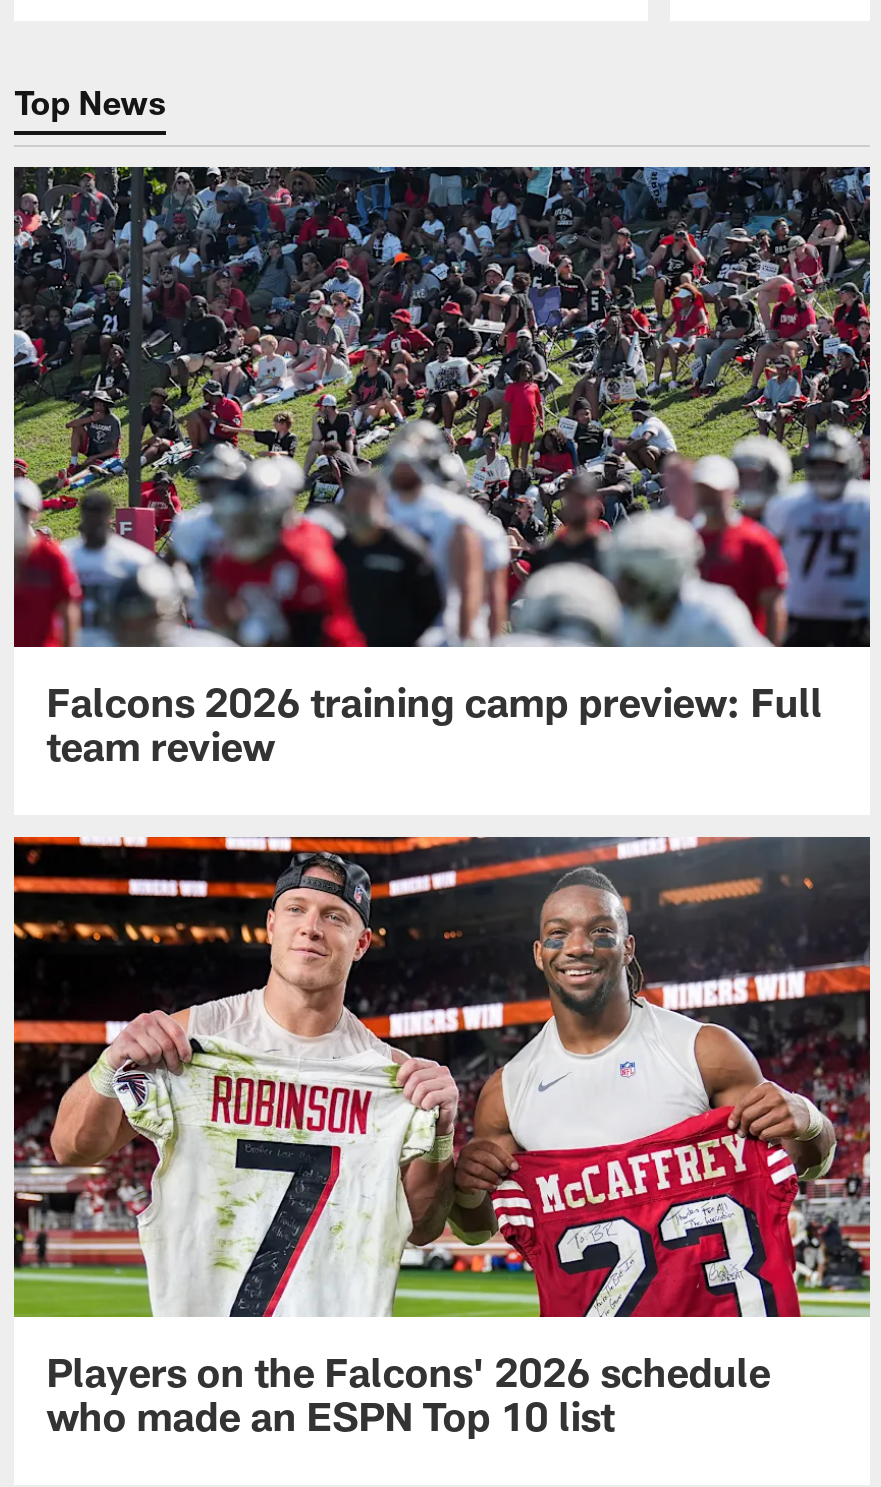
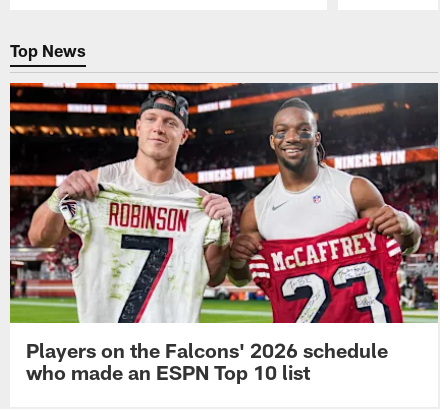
- [image]
- Falcons 2026 training camp preview: Full
- team review
